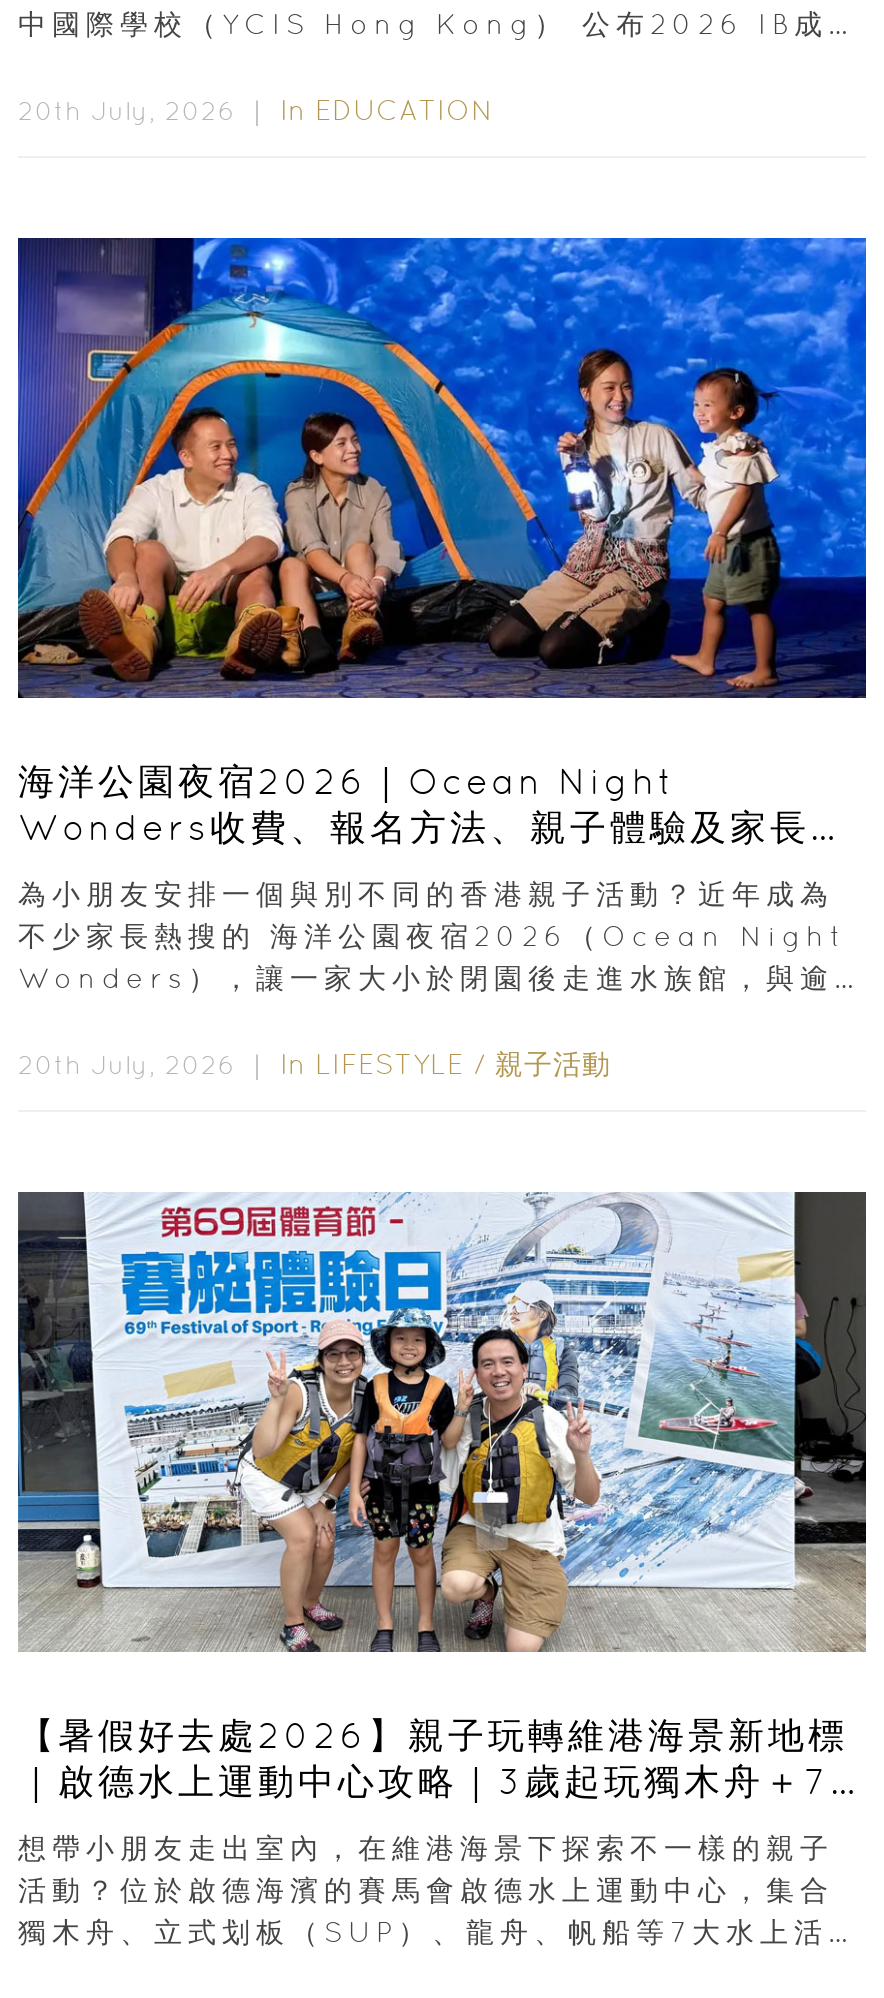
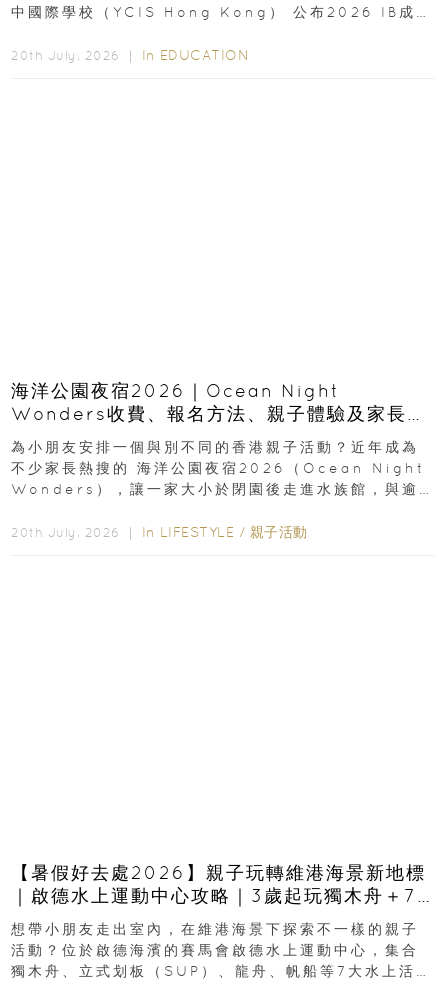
- [image]

- [image]
